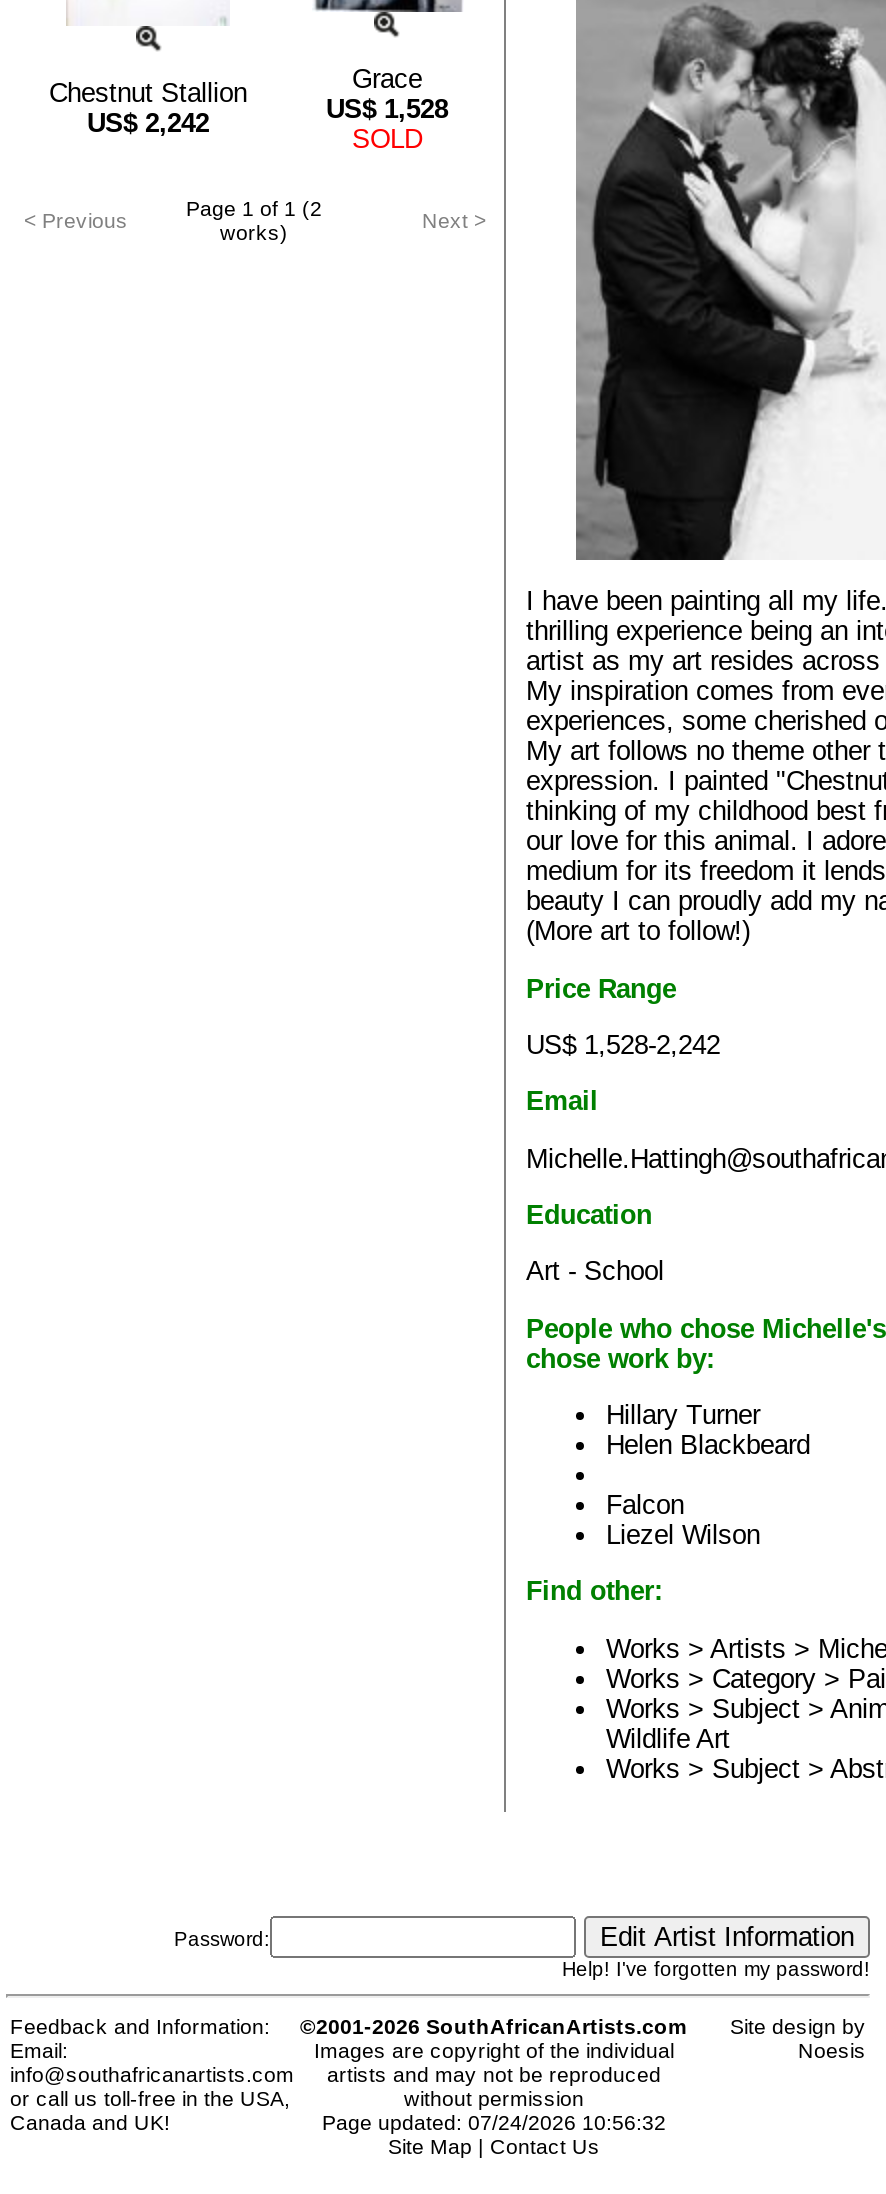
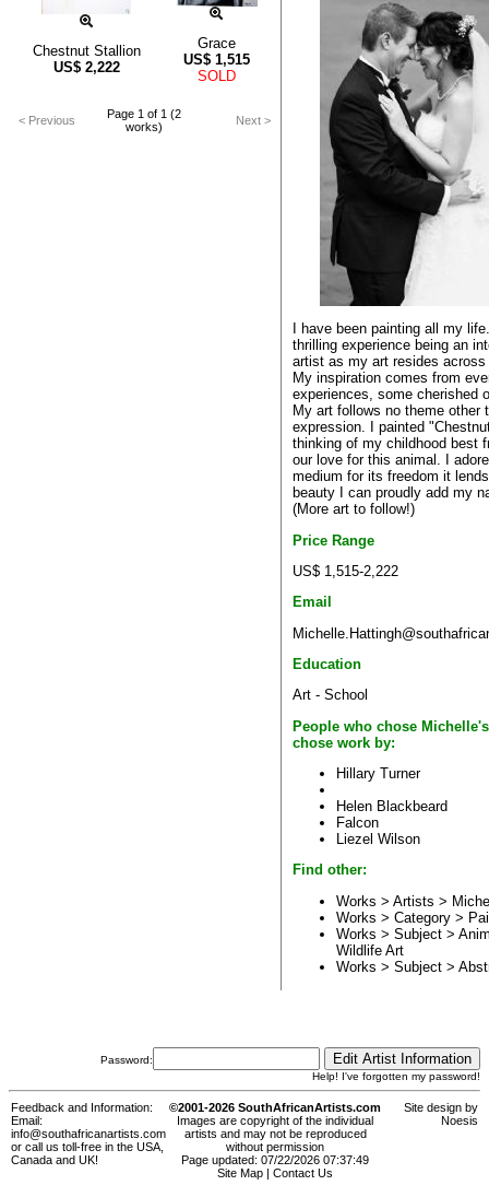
- US$1,528
+ US$1,515

- US$2,242
+ US$2,222

- US$ 1,528-2,242
+ US$ 1,515-2,222

- Page updated: 07/24/2026 10:56:32
+ Page updated: 07/22/2026 07:37:49
